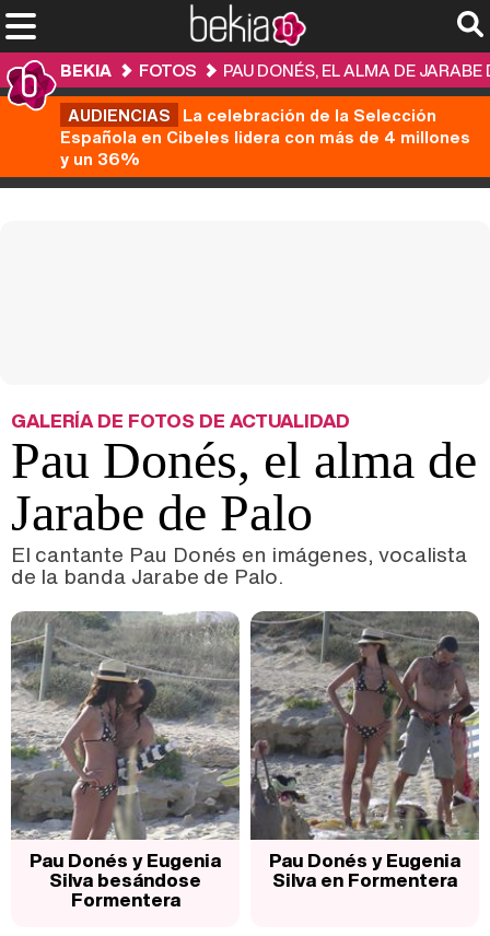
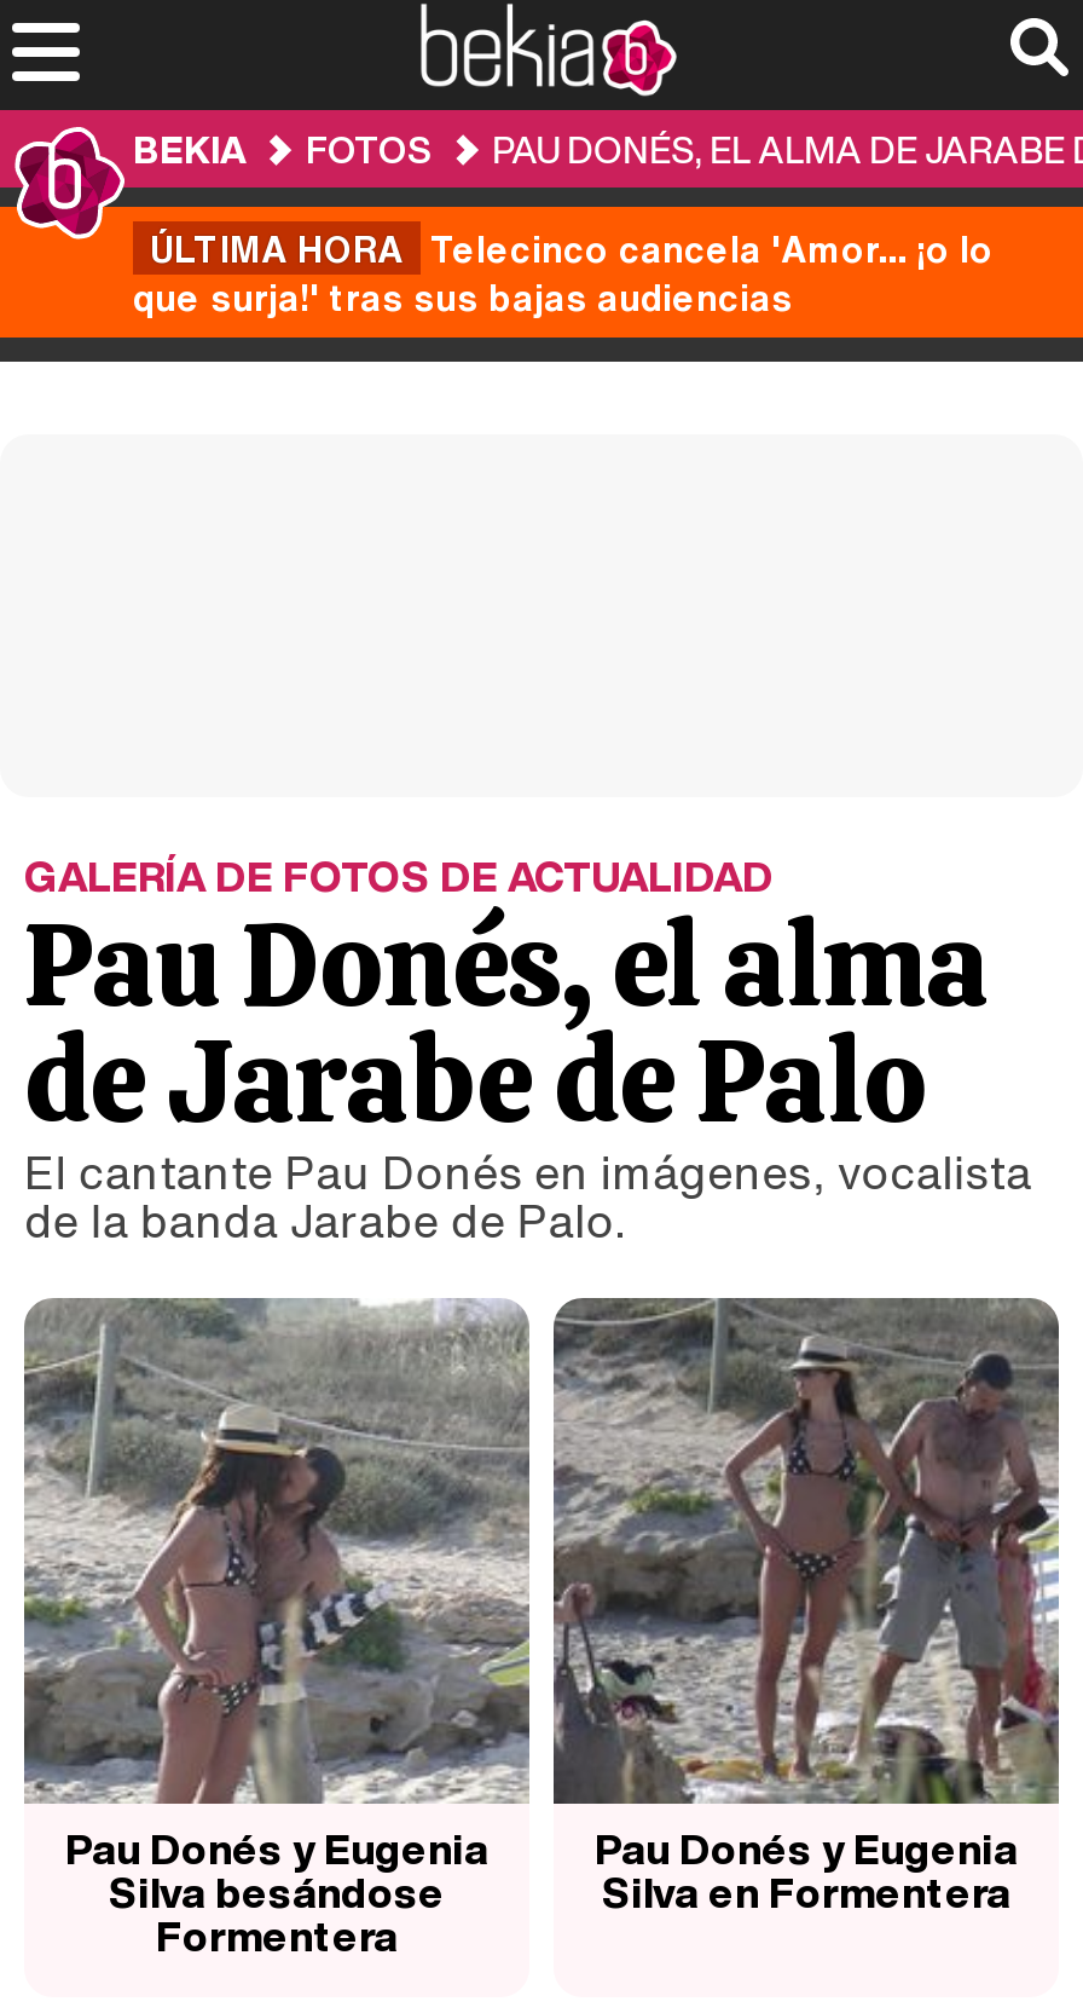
- AUDIENCIAS La celebración de la Selección
- Española en Cibeles lidera con más de 4 millones
- y un 36%
+ ÚLTIMA HORA Telecinco cancela 'Amor... ¡o lo
+ que surja!' tras sus bajas audiencias
